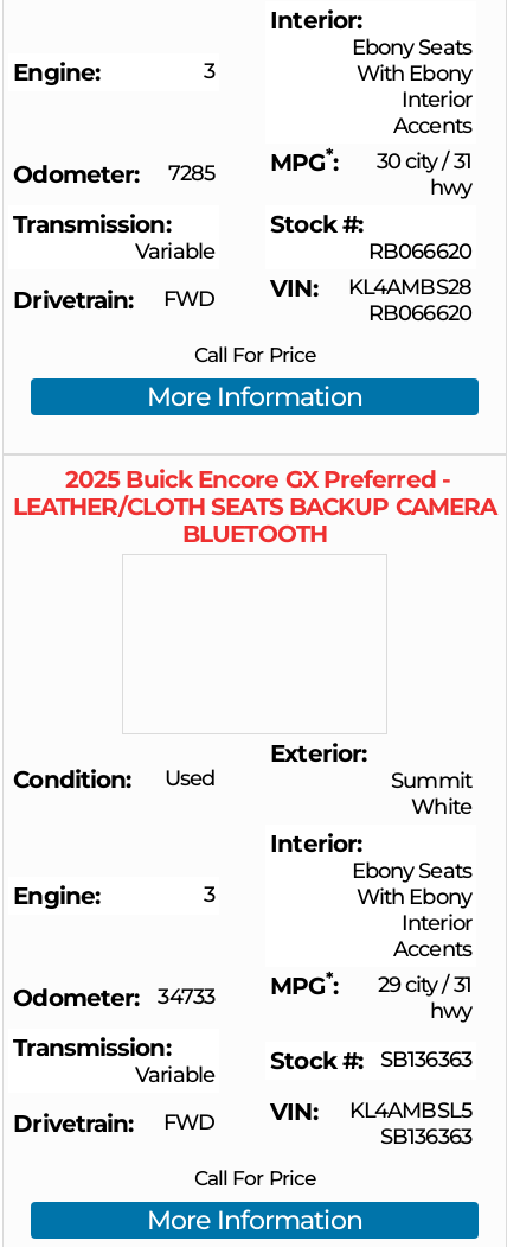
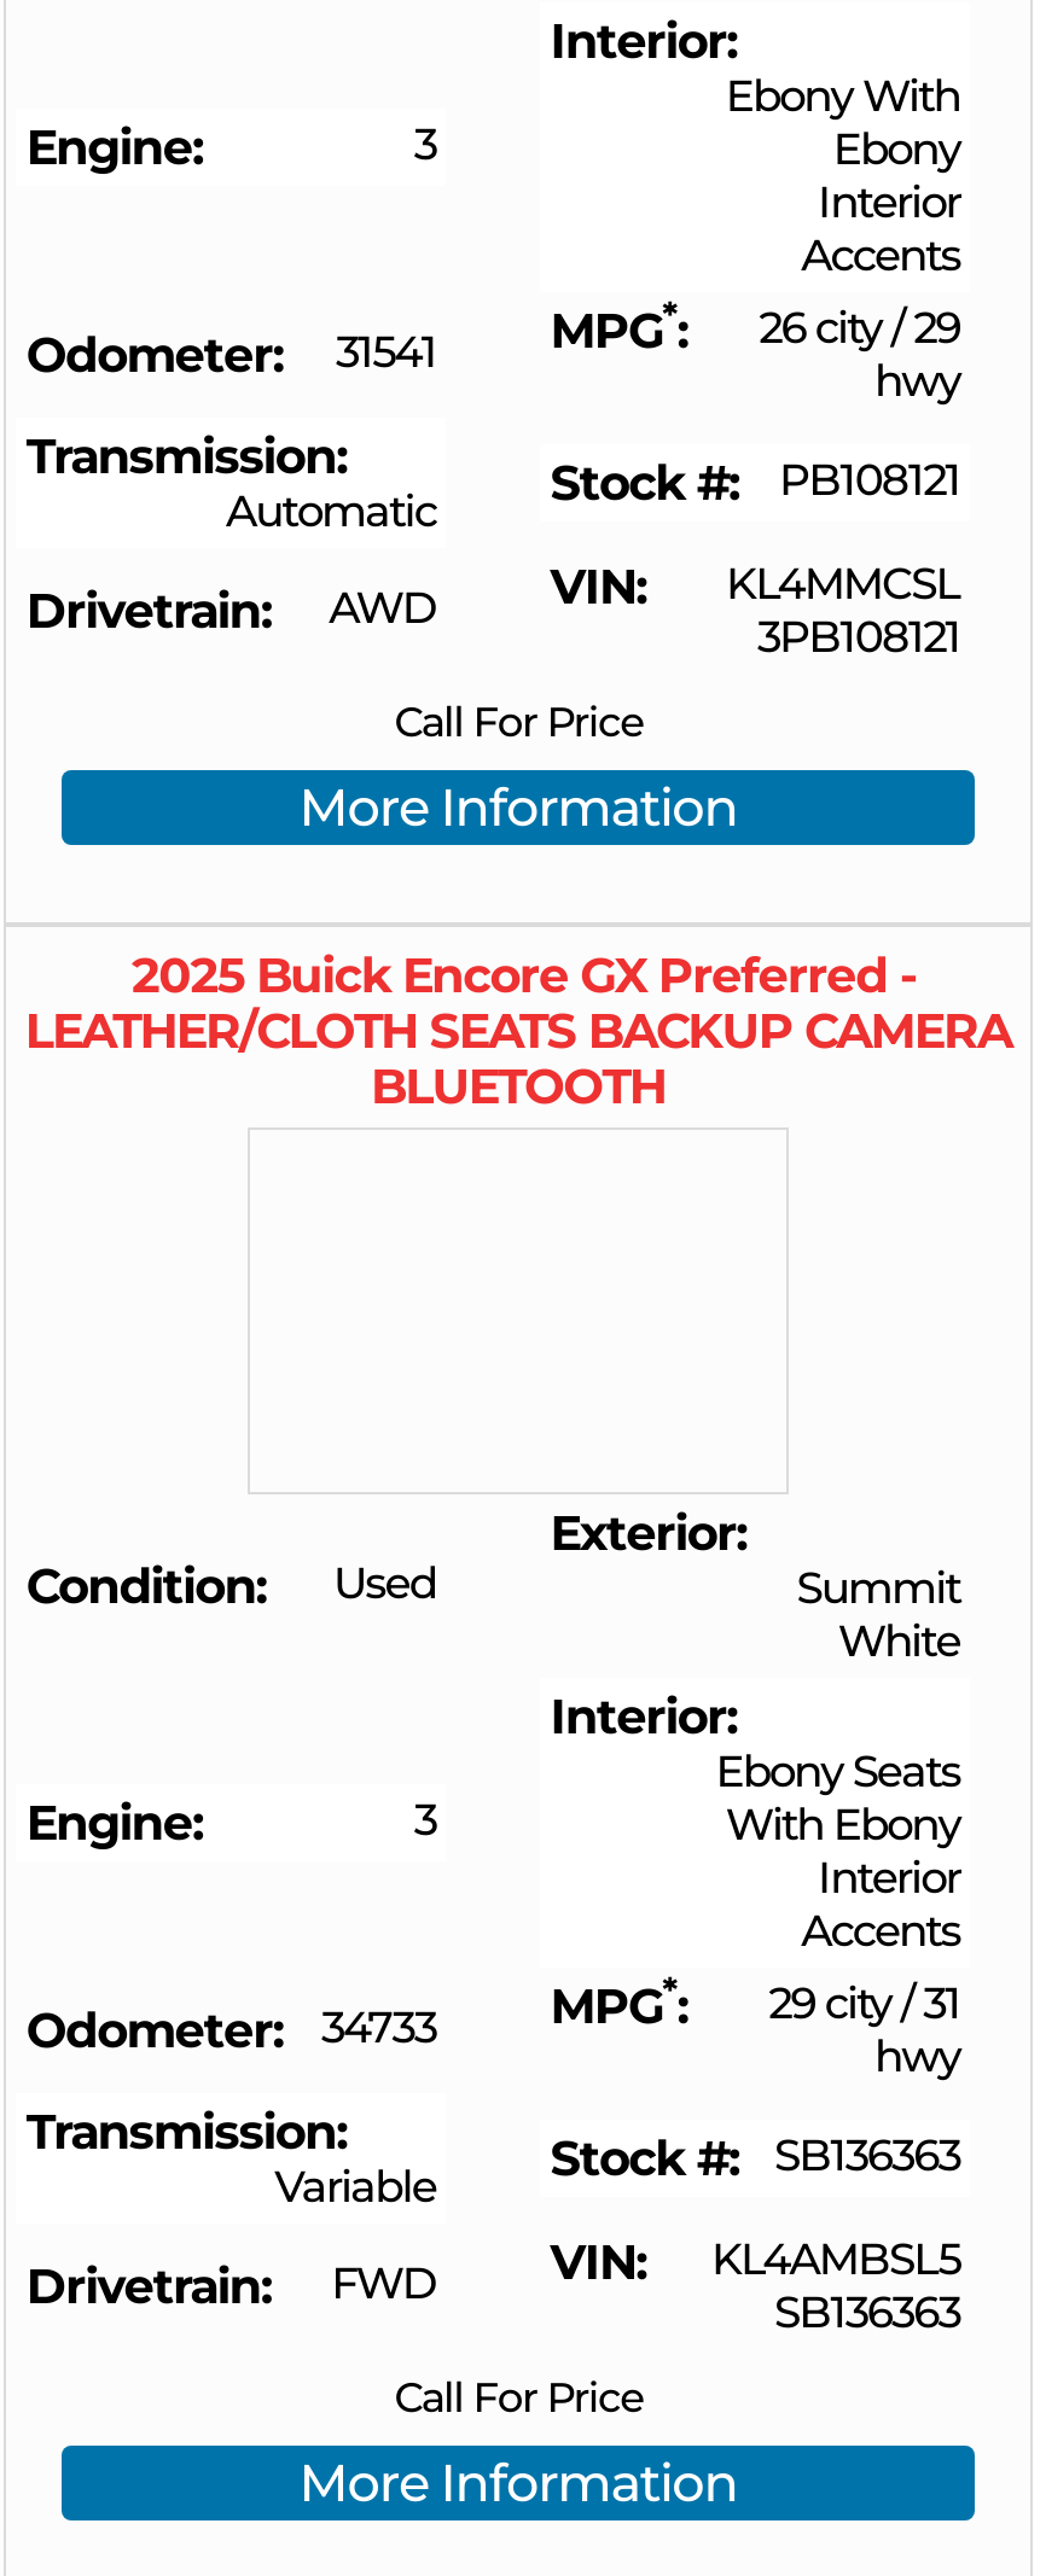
- Ebony Seats
- With Ebony
+ Ebony With
+ Ebony

- MPG* 30 city/31
+ MPG* 26 city/29

- Odometer 7285
+ Odometer 31541

- Variable
+ Automatic

- RB066620
+ PB108121

- KL4AMBS28
- RB066620
+ KL4MMCSL
+ 3PB108121

- FWD
+ AWD
